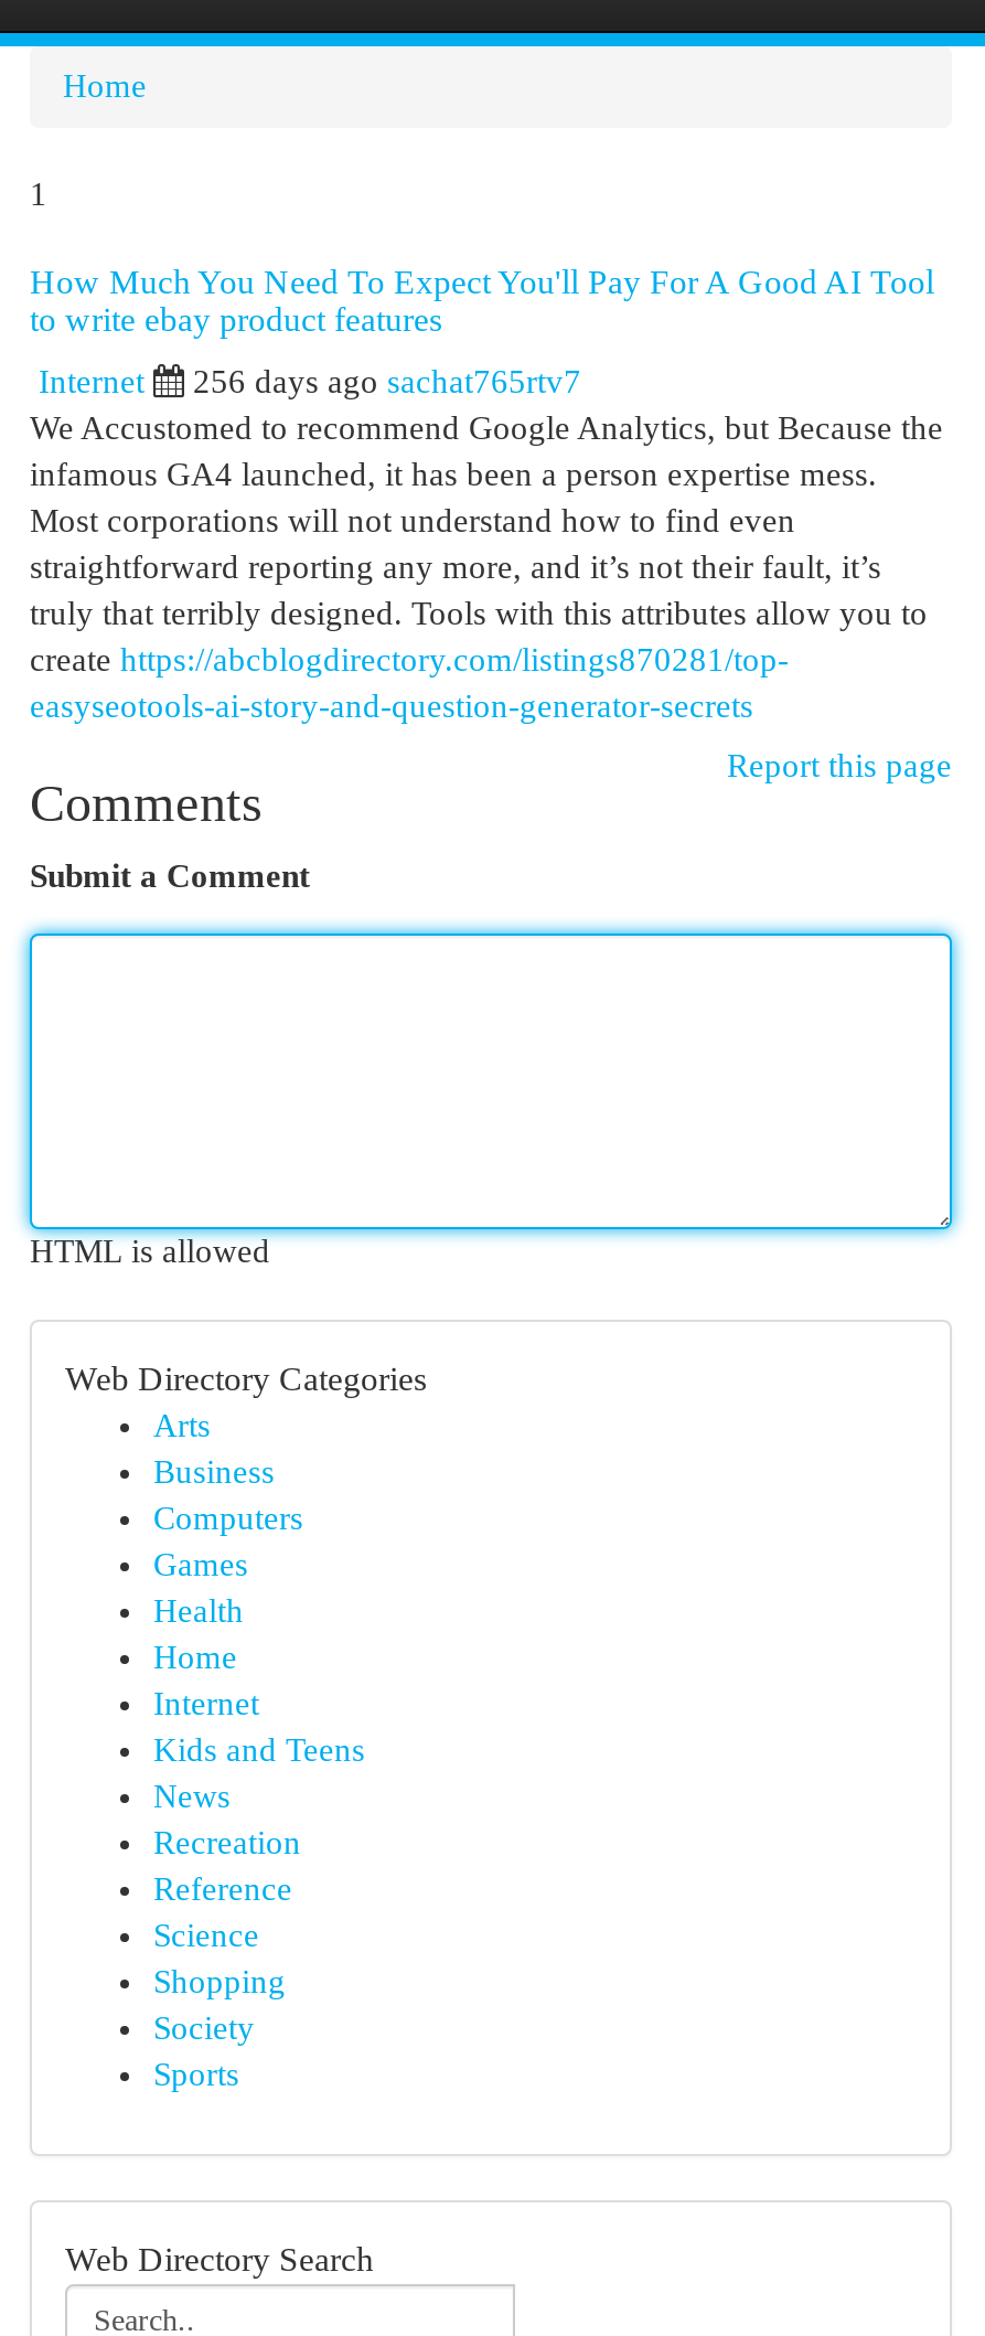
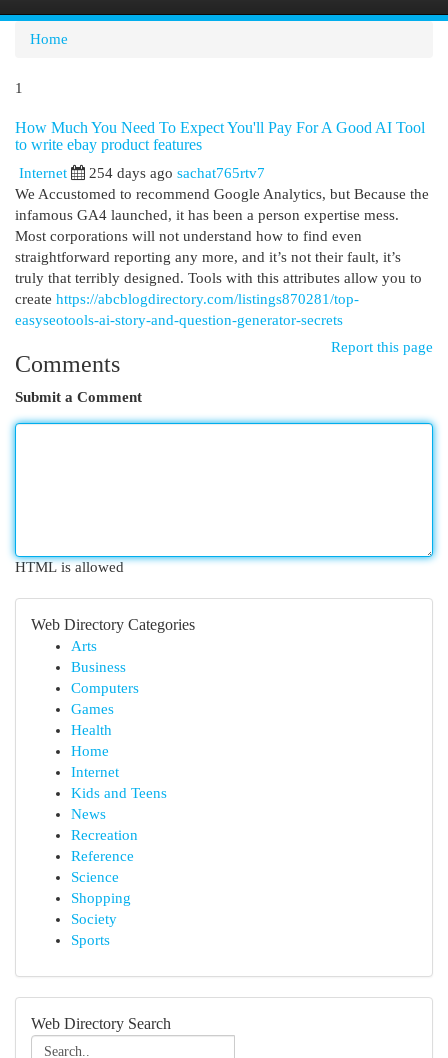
- 256 days ago sachat765rtv7
+ 254 days ago sachat765rtv7
